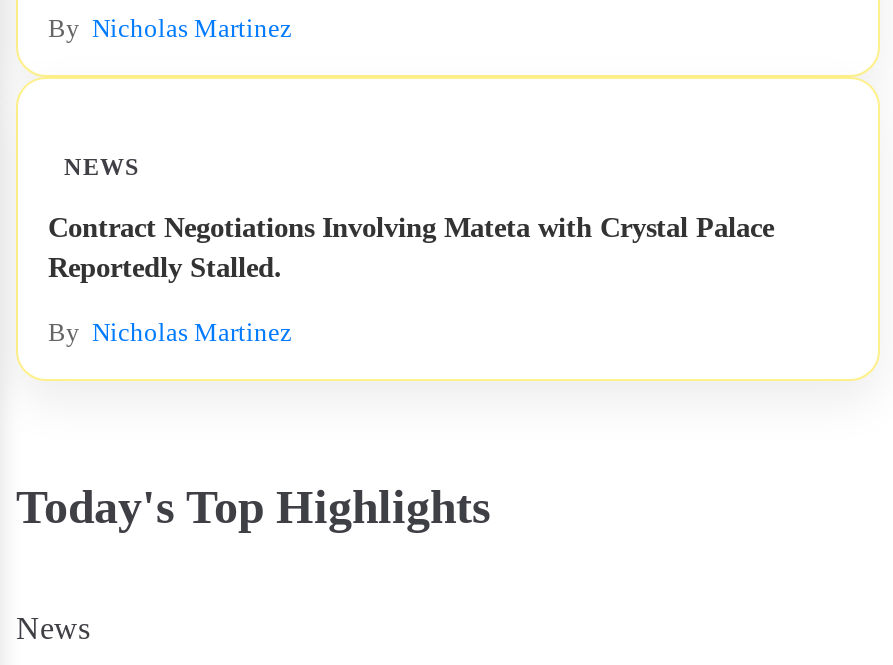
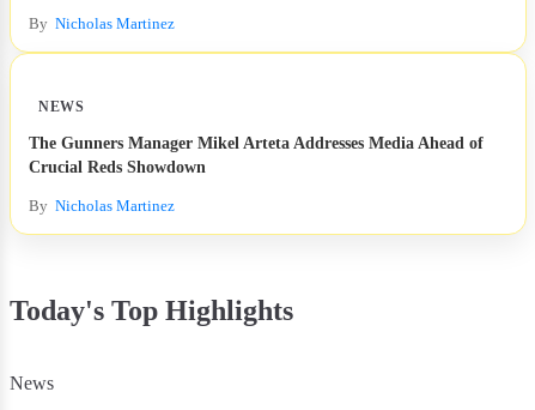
- Contract Negotiations Involving Mateta with Crystal Palace
- Reportedly Stalled.
+ The Gunners Manager Mikel Arteta Addresses Media Ahead of
+ Crucial Reds Showdown
